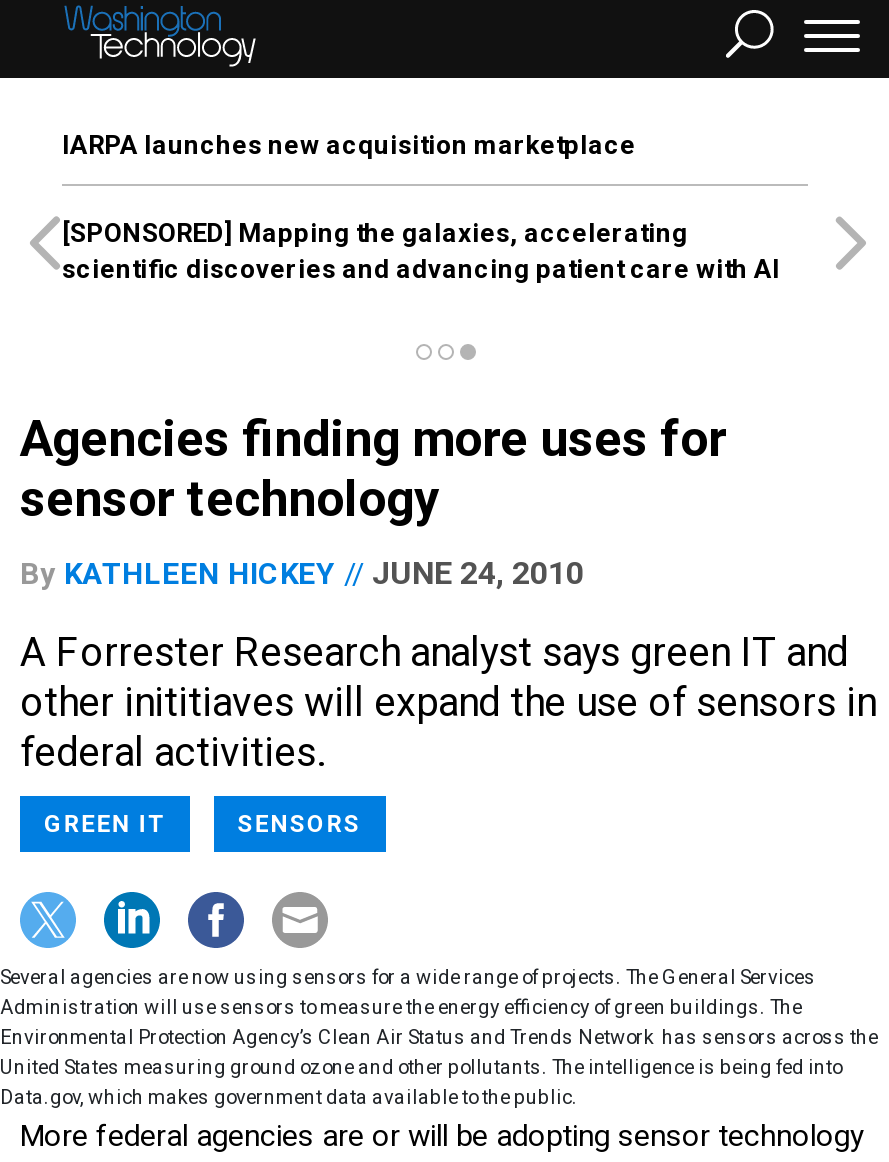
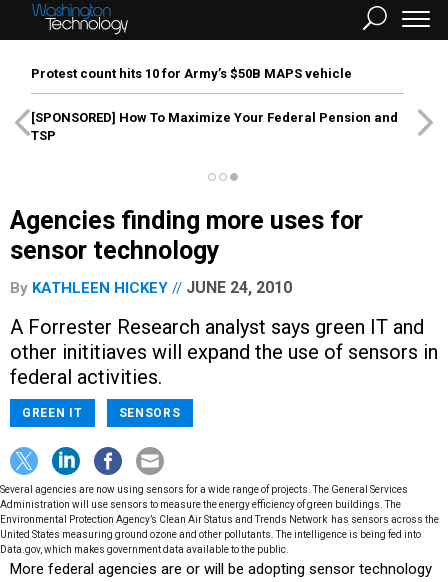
- IARPA launches new acquisition marketplace
+ Protest count hits 10 for Army’s $50B MAPS vehicle

- [SPONSORED] Mapping the galaxies, accelerating
- scientific discoveries and advancing patient care with AI
+ [SPONSORED] How To Maximize Your Federal Pension and
+ TSP
